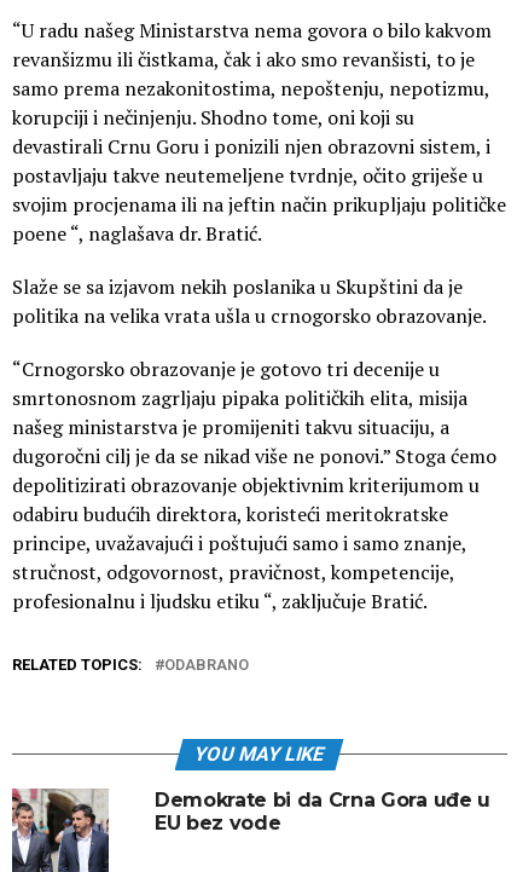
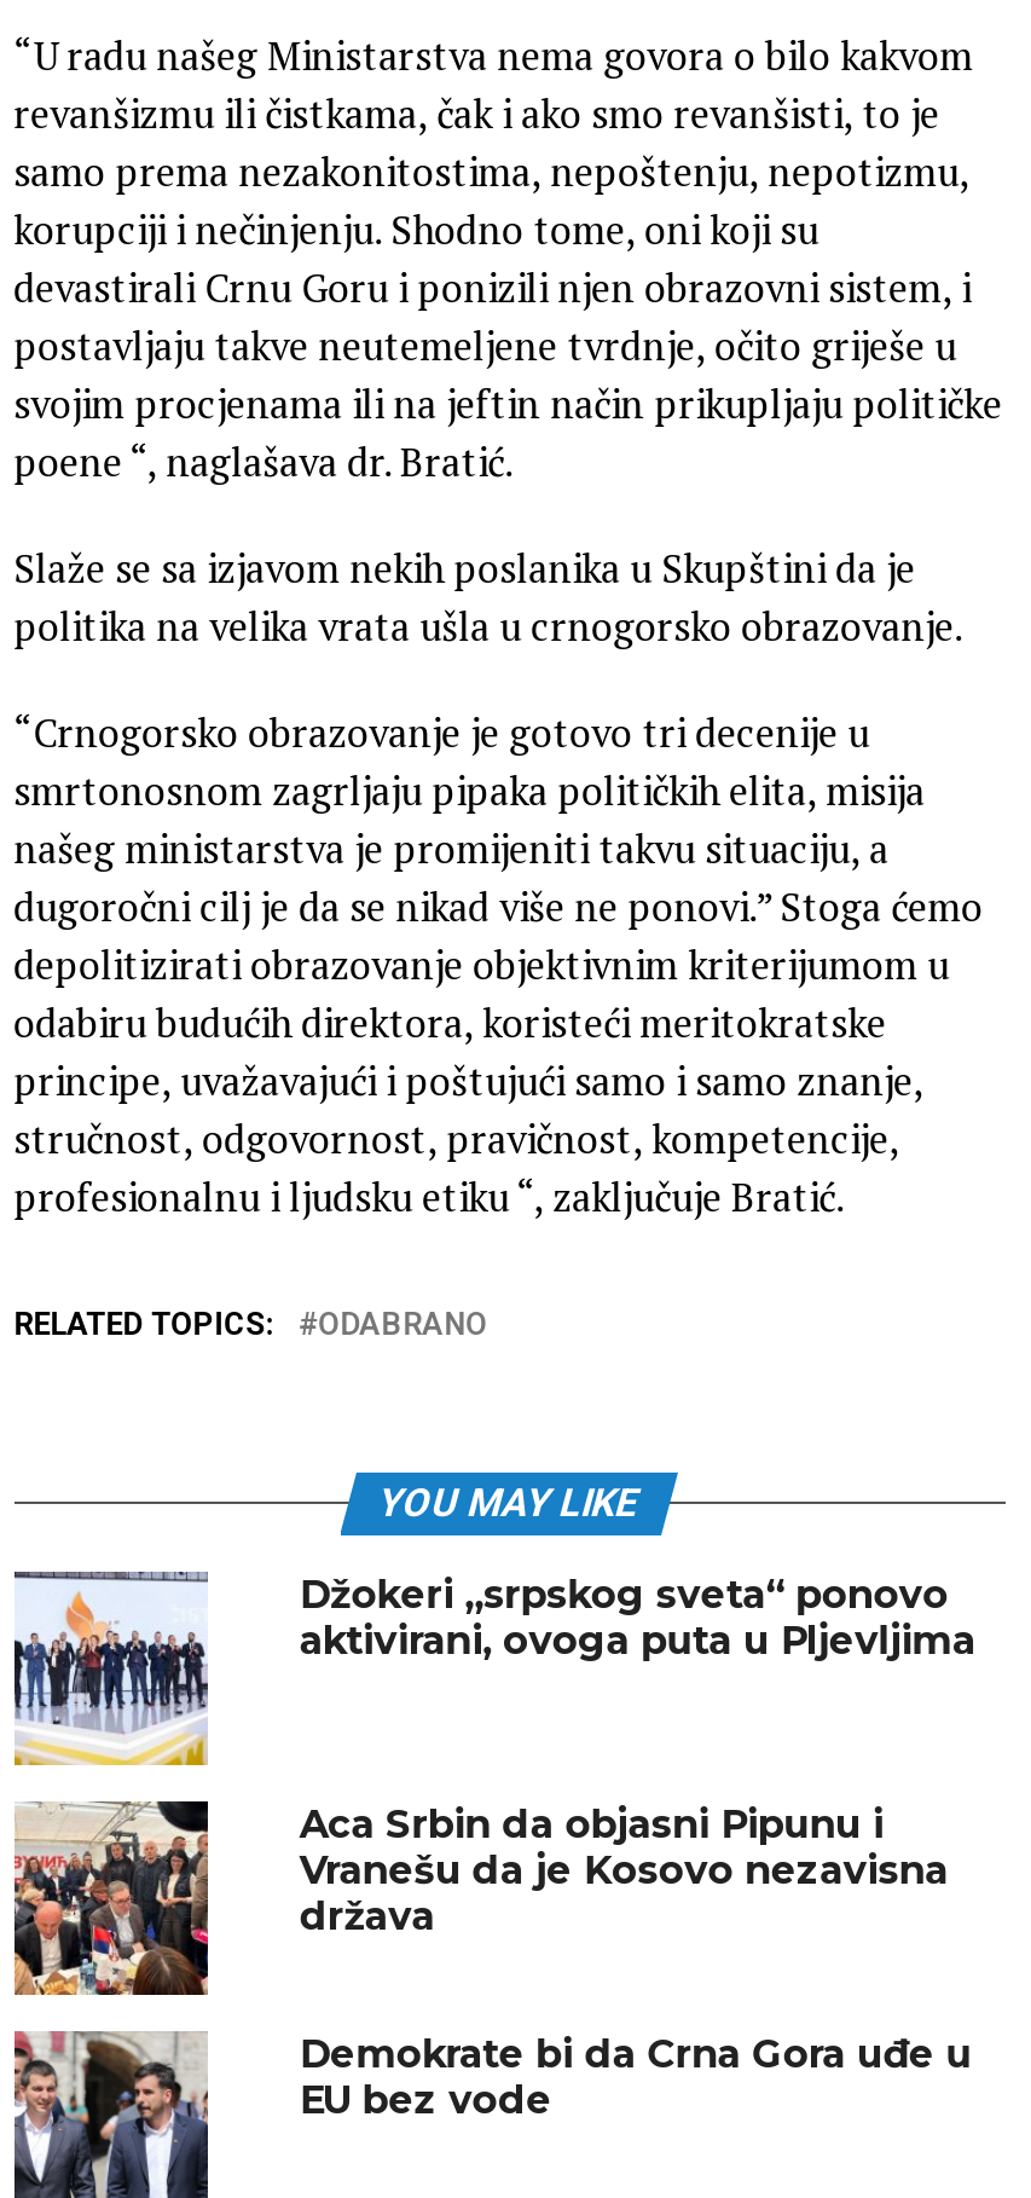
+ [image]
+ Džokeri „srpskog sveta“ ponovo
+ aktivirani, ovoga puta u Pljevljima

+ [image]
+ Aca Srbin da objasni Pipunu i
+ Vranešu da je Kosovo nezavisna
+ država
